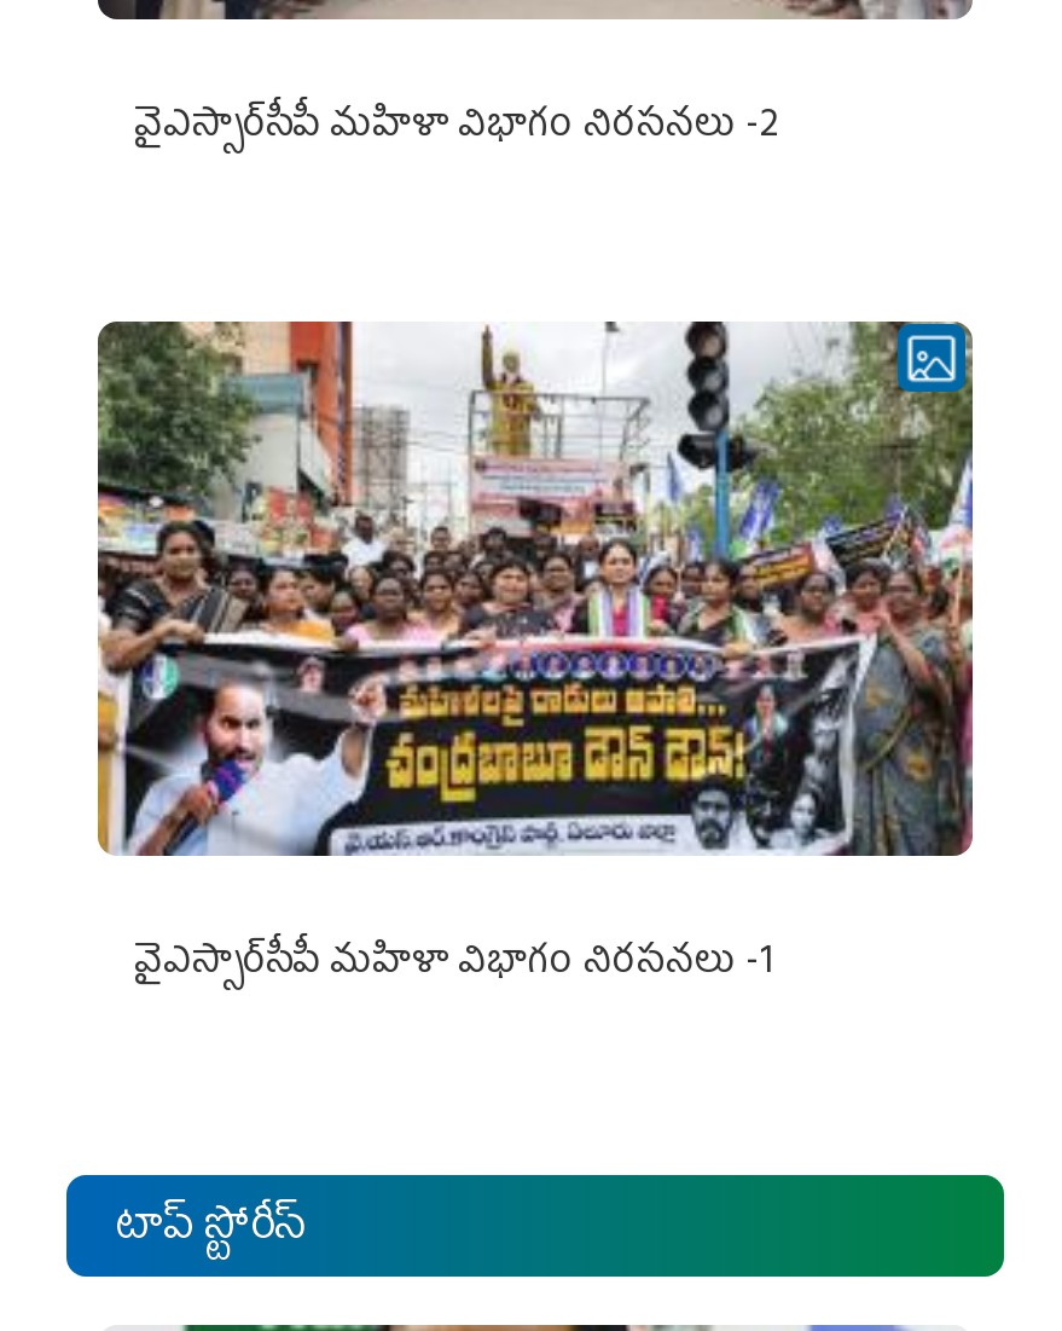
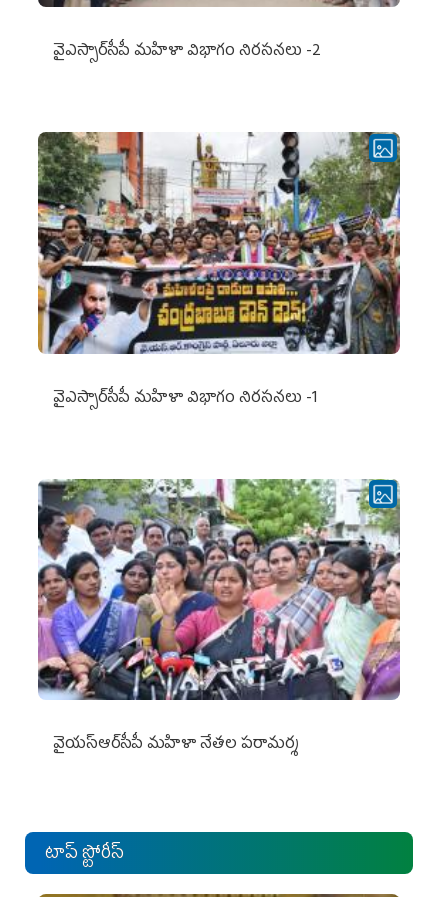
+ [image]
+ వైయ‌స్ఆర్‌సీపీ మ‌హిళా నేత‌ల ప‌రామ‌ర్శ‌
